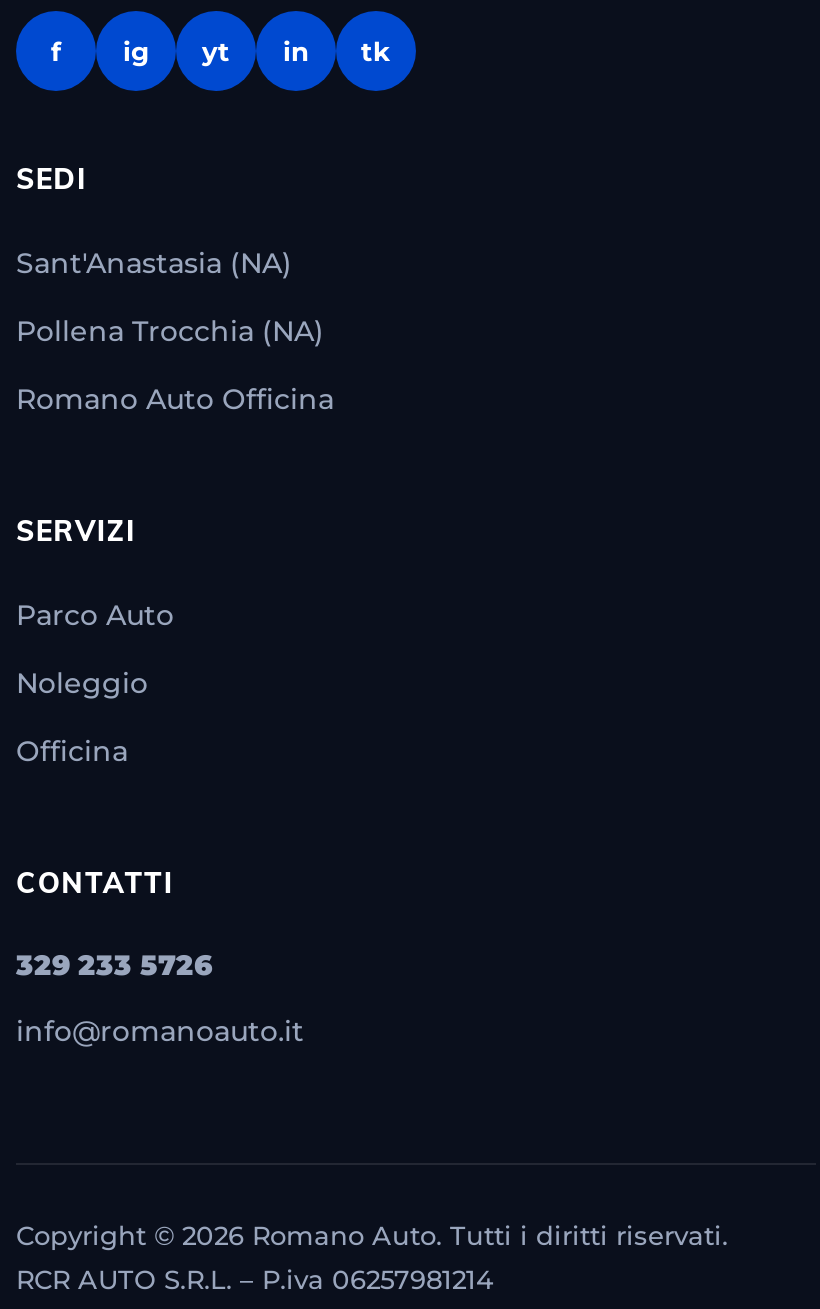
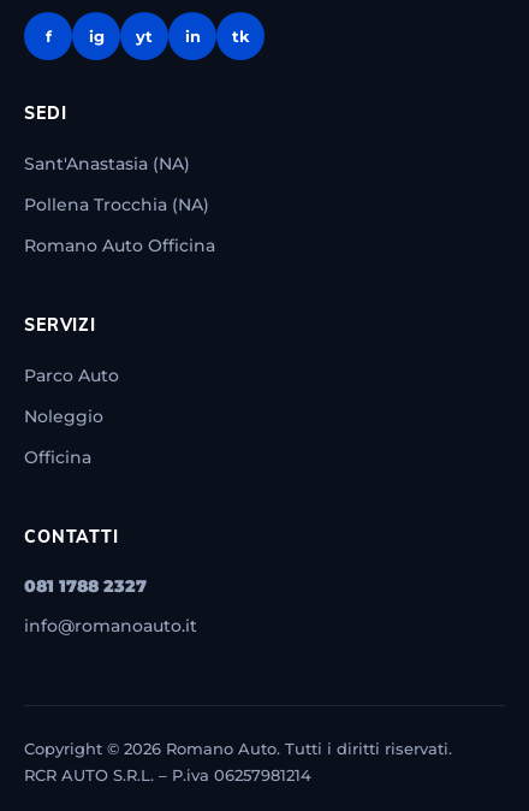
- 329 233 5726
+ 081 1788 2327
